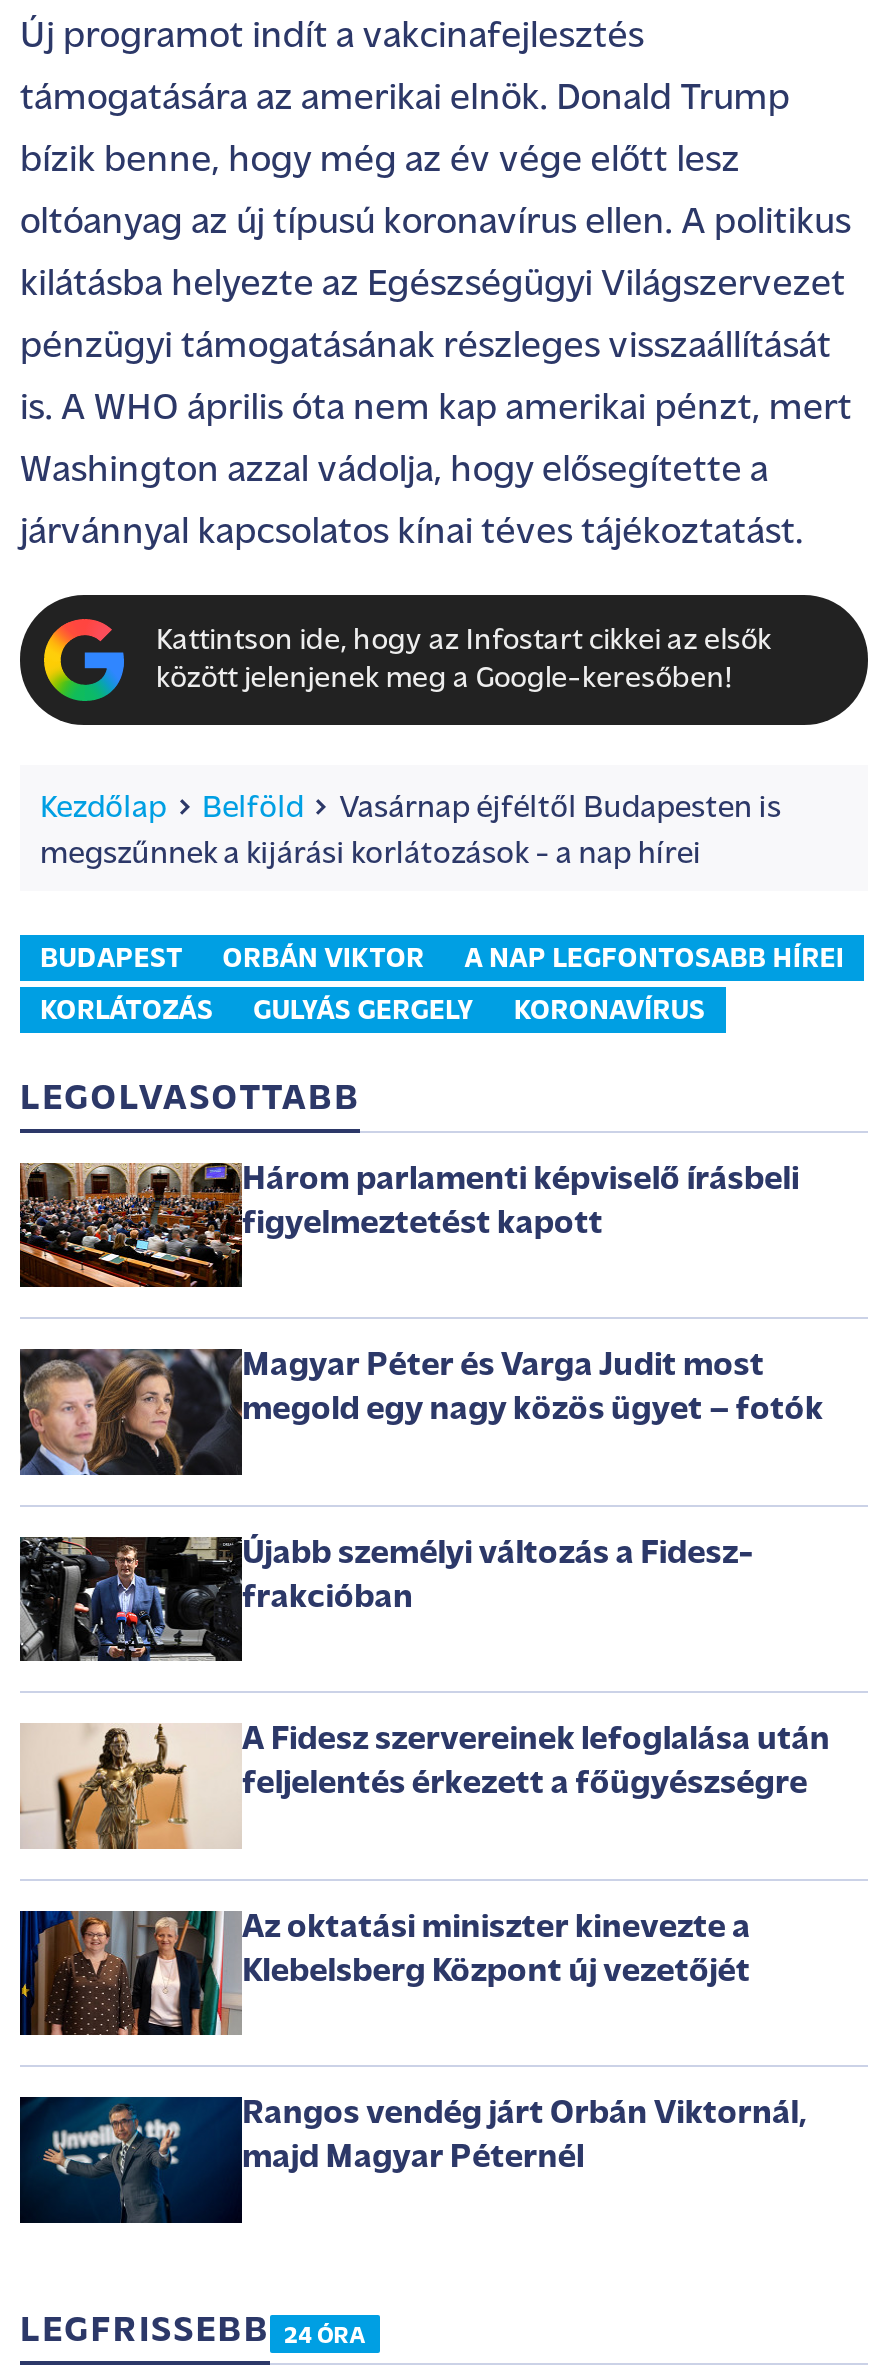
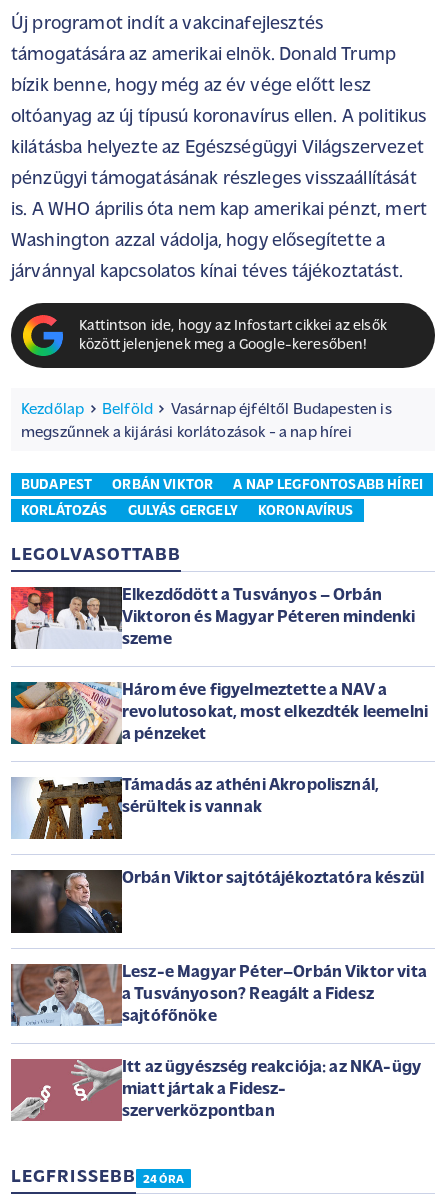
- [image]
- Három parlamenti képviselő írásbeli
- figyelmeztetést kapott
+ [image]
+ Elkezdődött a Tusványos – Orbán
+ Viktoron és Magyar Péteren mindenki
+ szeme

- [image]
- Magyar Péter és Varga Judit most
- megold egy nagy közös ügyet – fotók
+ [image]
+ Három éve figyelmeztette a NAV a
+ revolutosokat, most elkezdték leemelni
+ a pénzeket

- [image]
- Újabb személyi változás a Fidesz-
- frakcióban
+ [image]
+ Támadás az athéni Akropolisznál,
+ sérültek is vannak

- [image]
- A Fidesz szervereinek lefoglalása után
- feljelentés érkezett a főügyészségre
+ [image]
+ Orbán Viktor sajtótájékoztatóra készül

- [image]
- Az oktatási miniszter kinevezte a
- Klebelsberg Központ új vezetőjét
+ [image]
+ Lesz-e Magyar Péter–Orbán Viktor vita
+ a Tusványoson? Reagált a Fidesz
+ sajtófőnöke

- [image]
- Rangos vendég járt Orbán Viktornál,
- majd Magyar Péternél
+ [image]
+ Itt az ügyészség reakciója: az NKA-ügy
+ miatt jártak a Fidesz-
+ szerverközpontban
